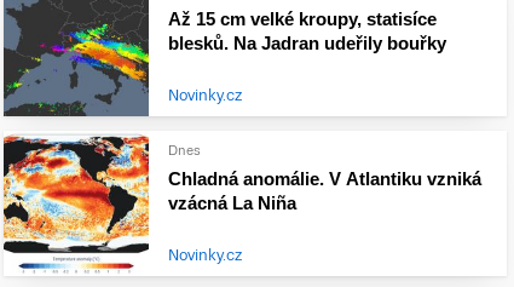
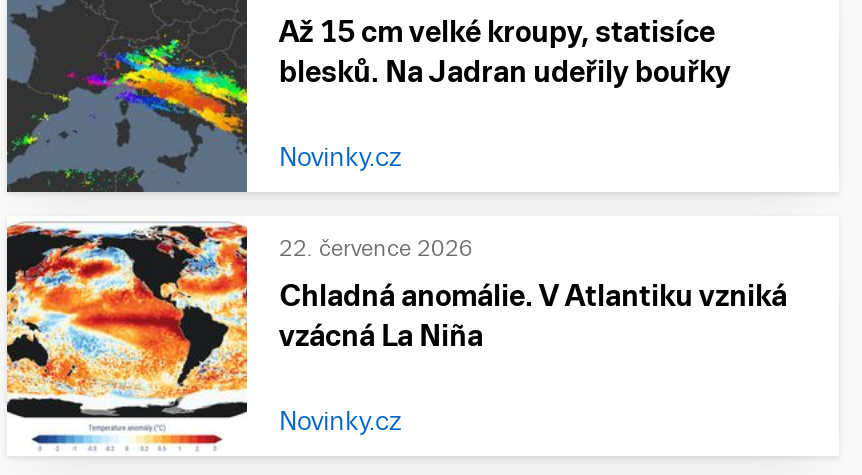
- Dnes
+ 22. července 2026
